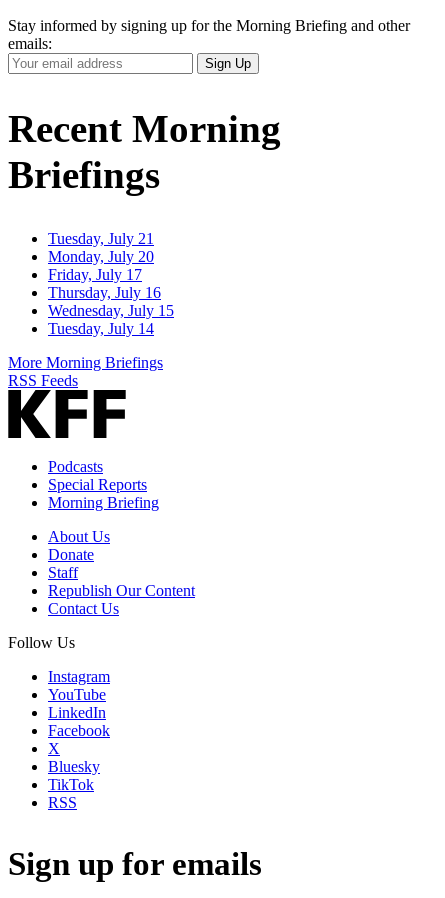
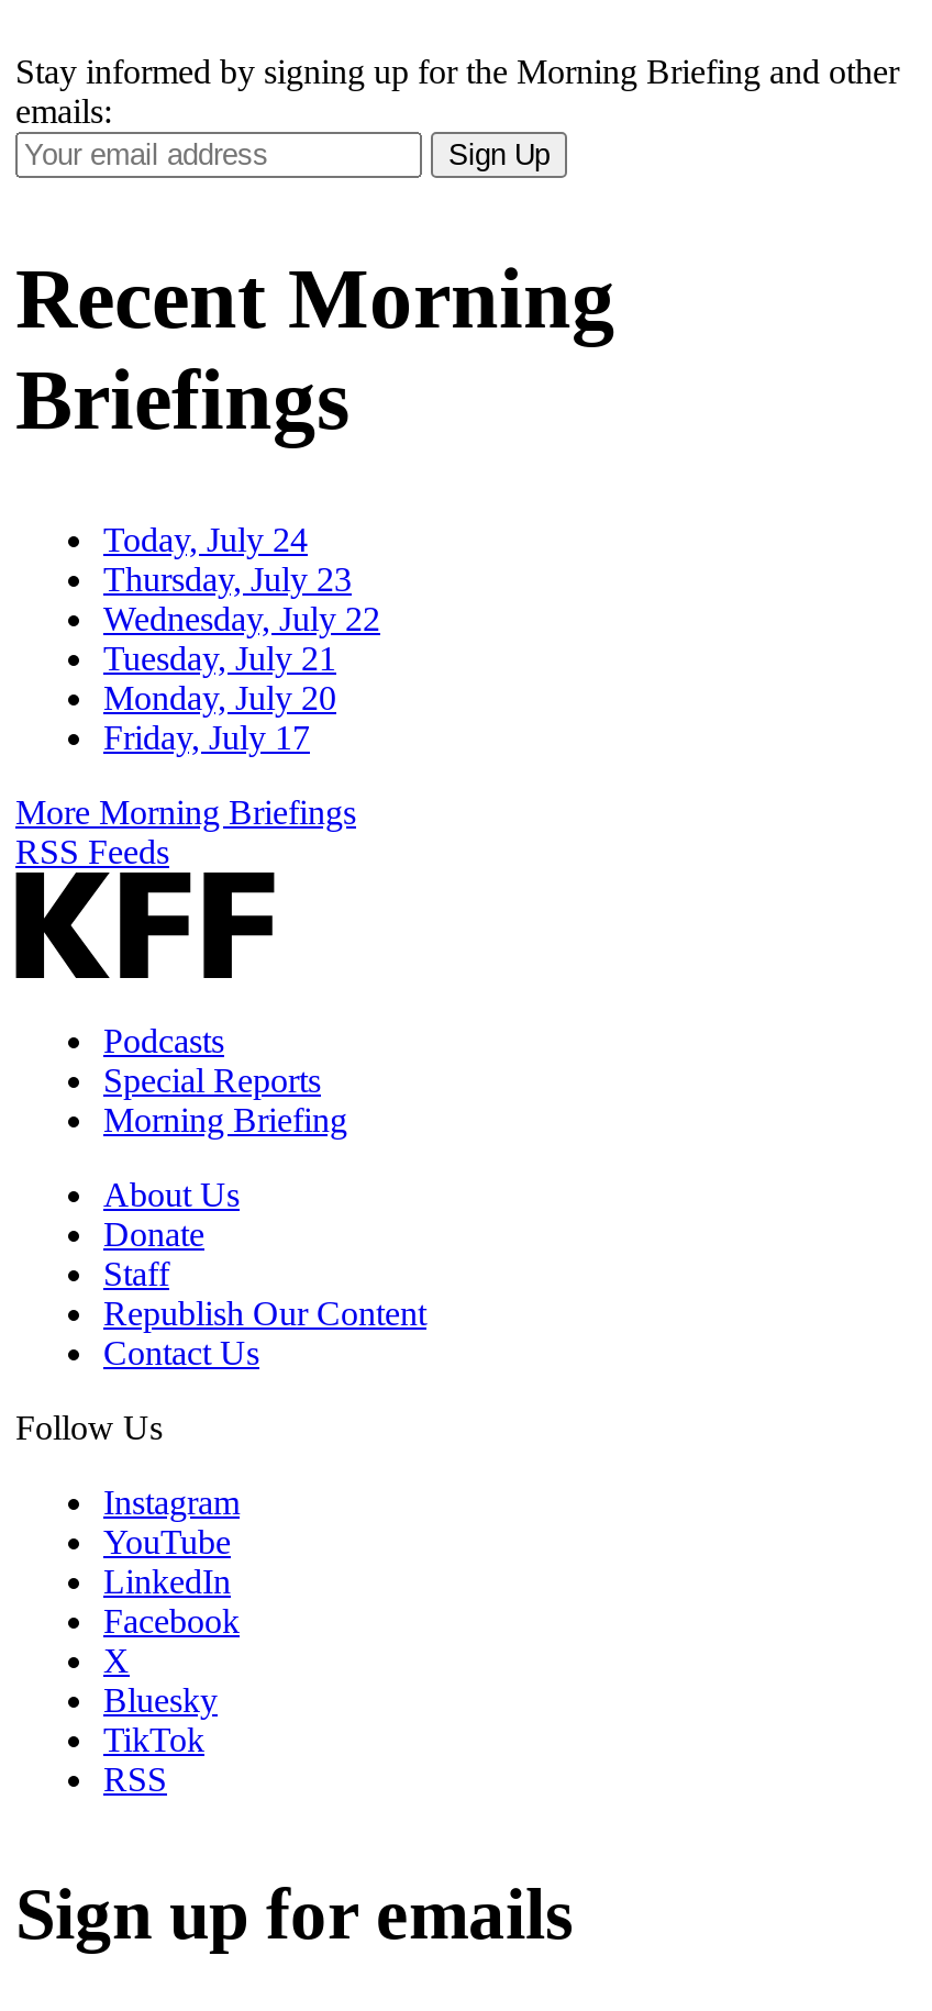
+ Today, July 24
+ Thursday, July 23
+ Wednesday, July 22

moved down: Tuesday, July 21 | Monday, July 20 | Friday, July 17

- Thursday, July 16
- Wednesday, July 15
- Tuesday, July 14
